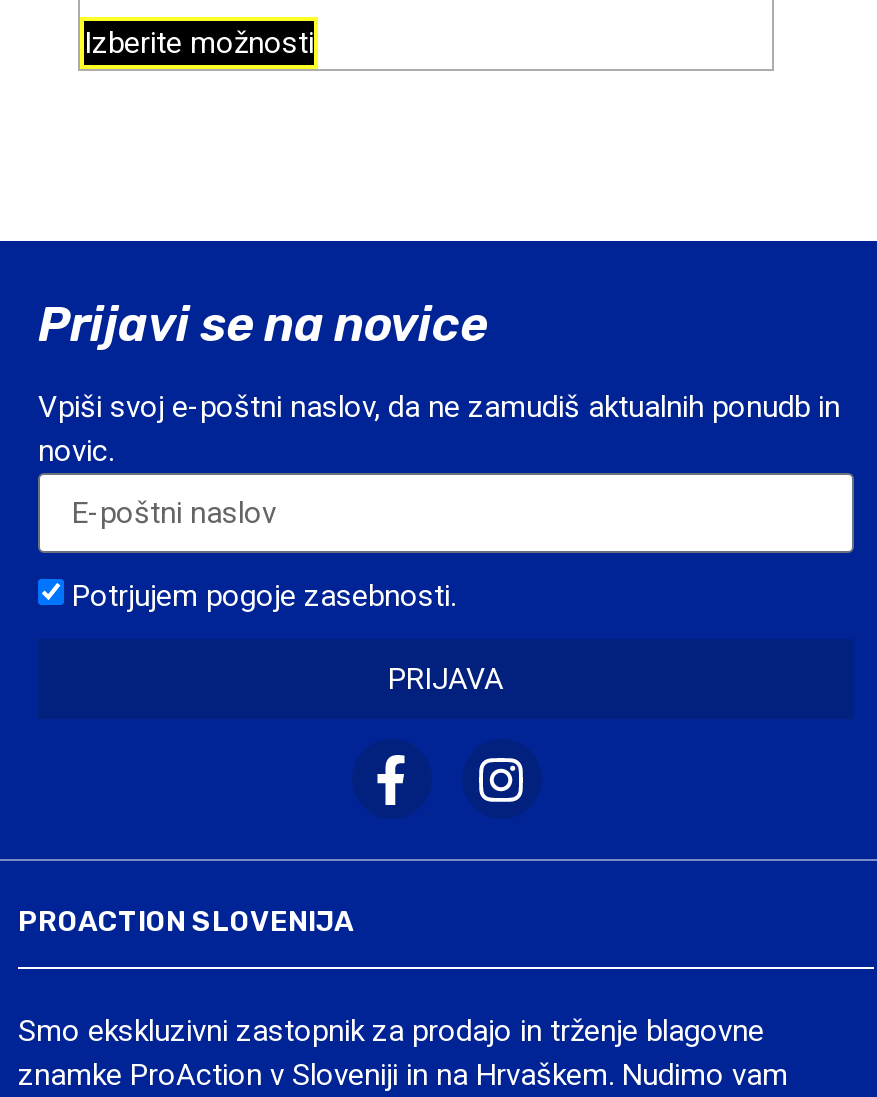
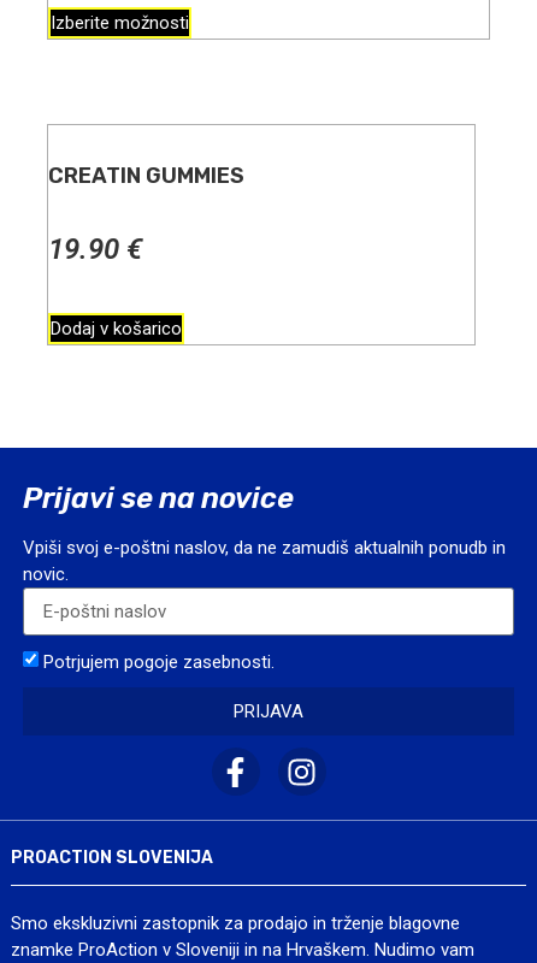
+ CREATIN GUMMIES
+ 19.90 €
+ Dodaj v košarico
